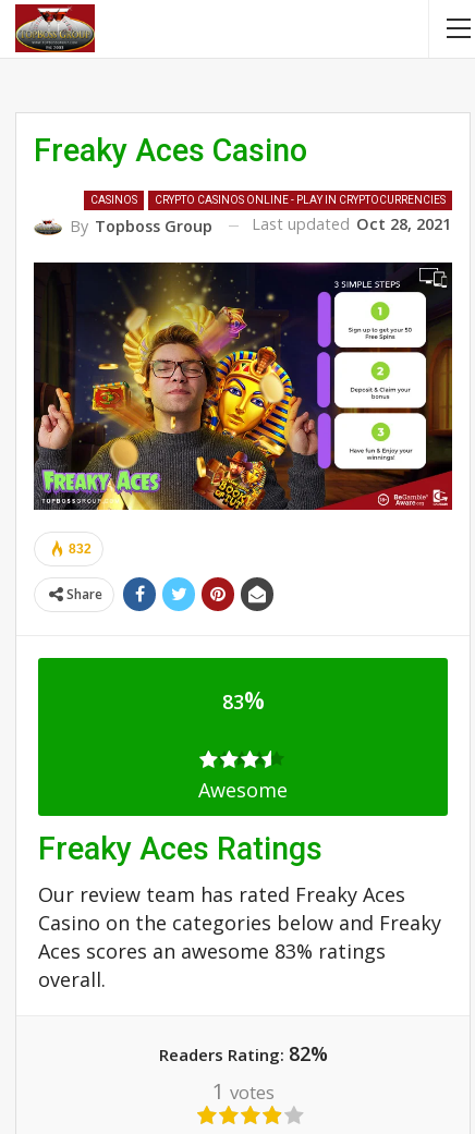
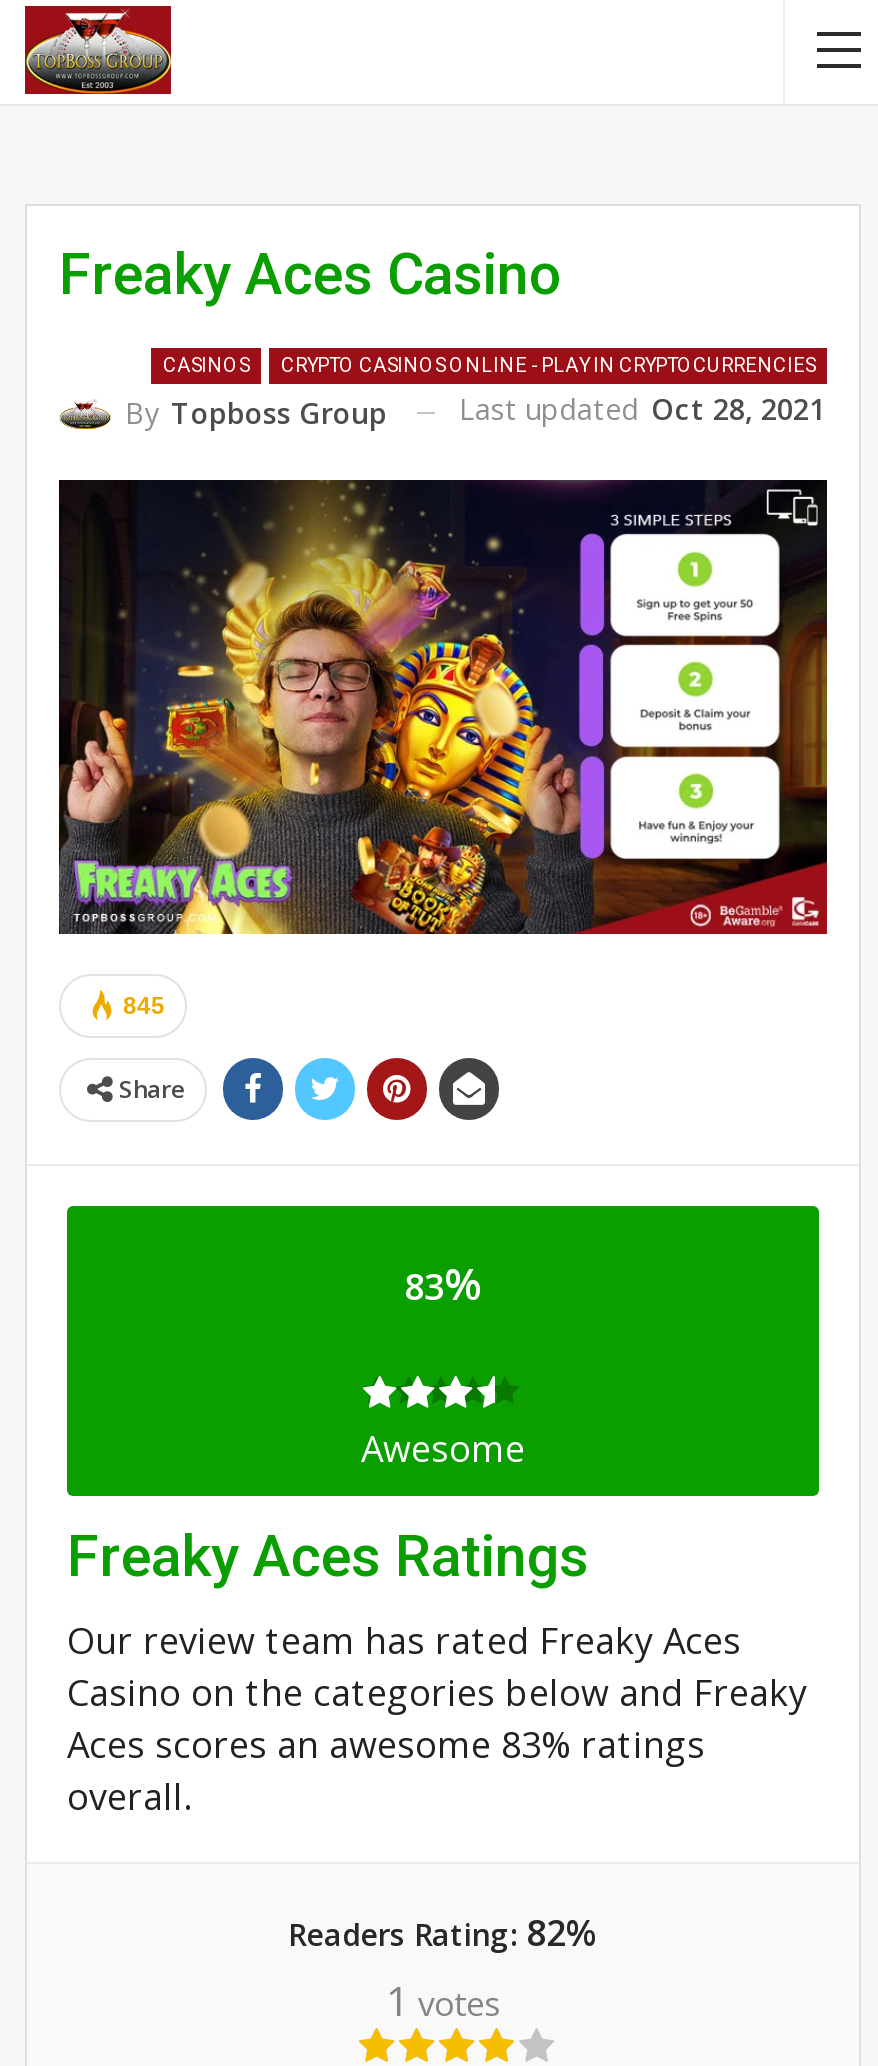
- 832
+ 845
